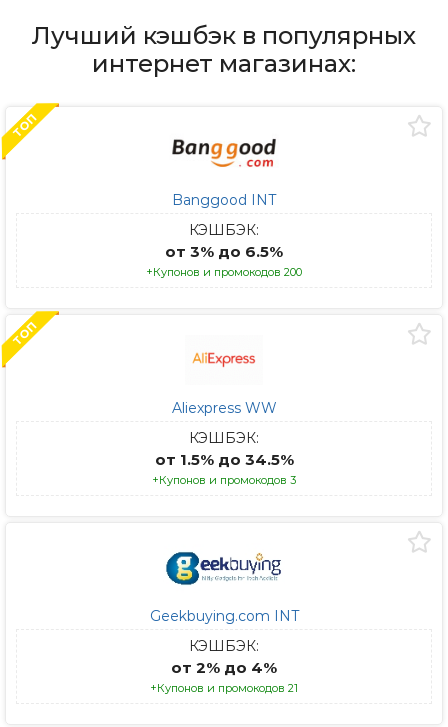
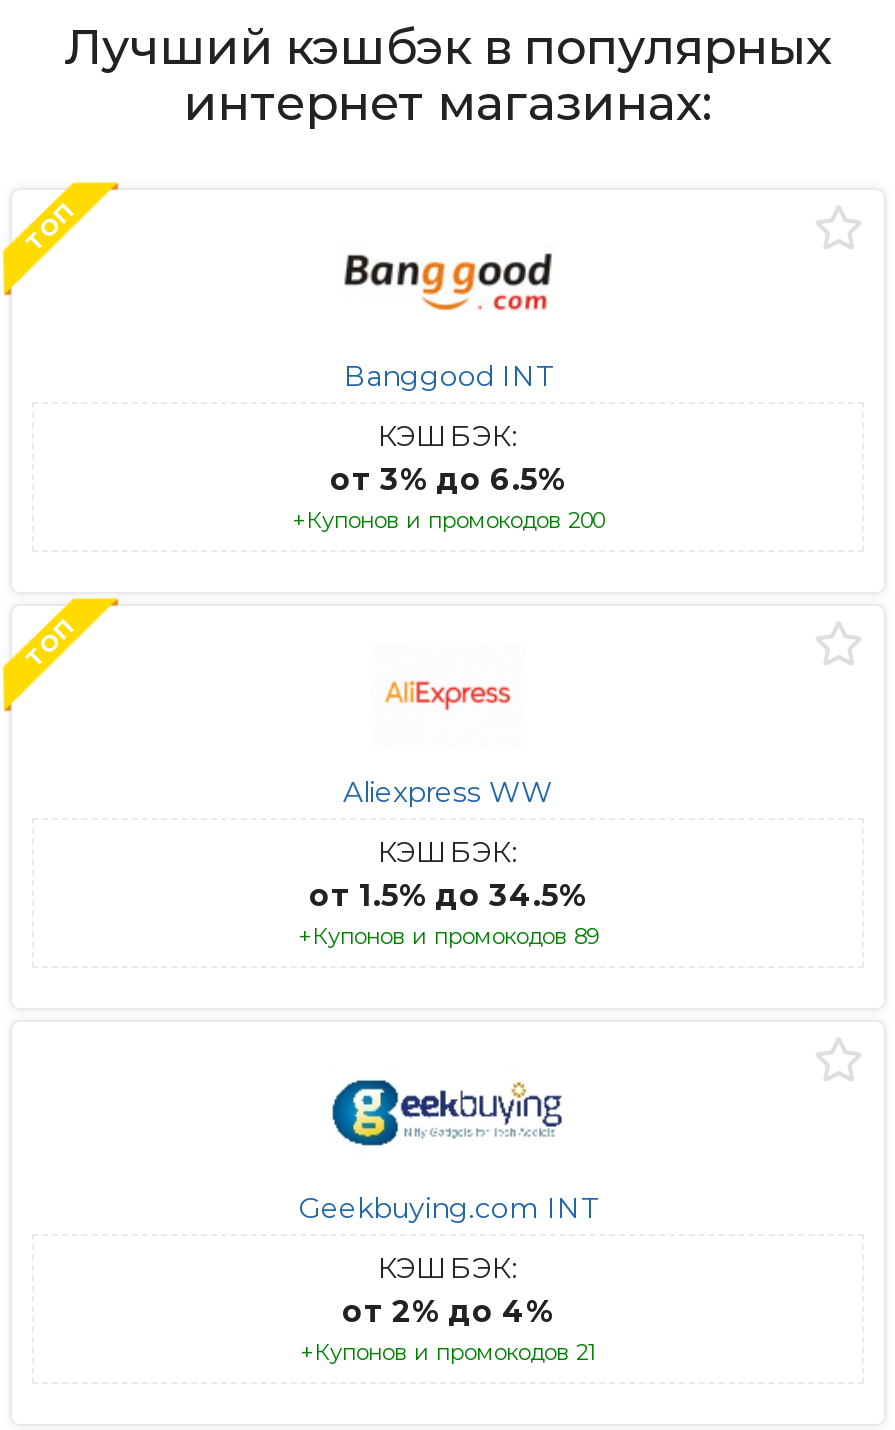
- +Купонов и промокодов 3
+ +Купонов и промокодов 89
